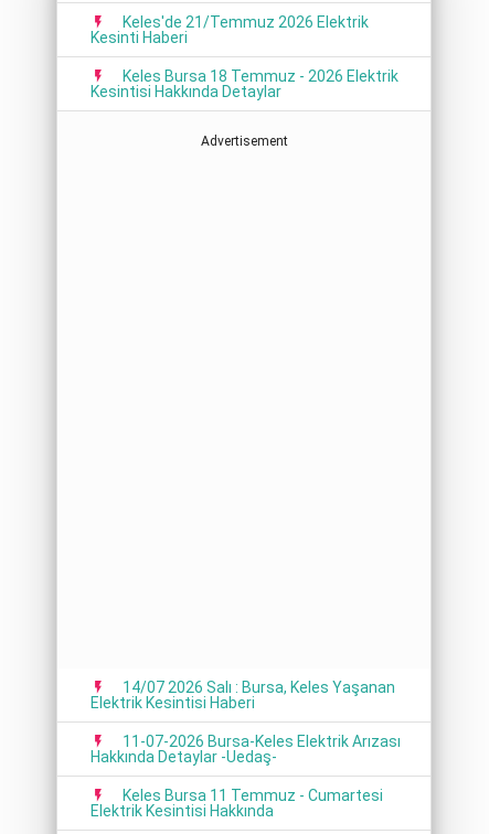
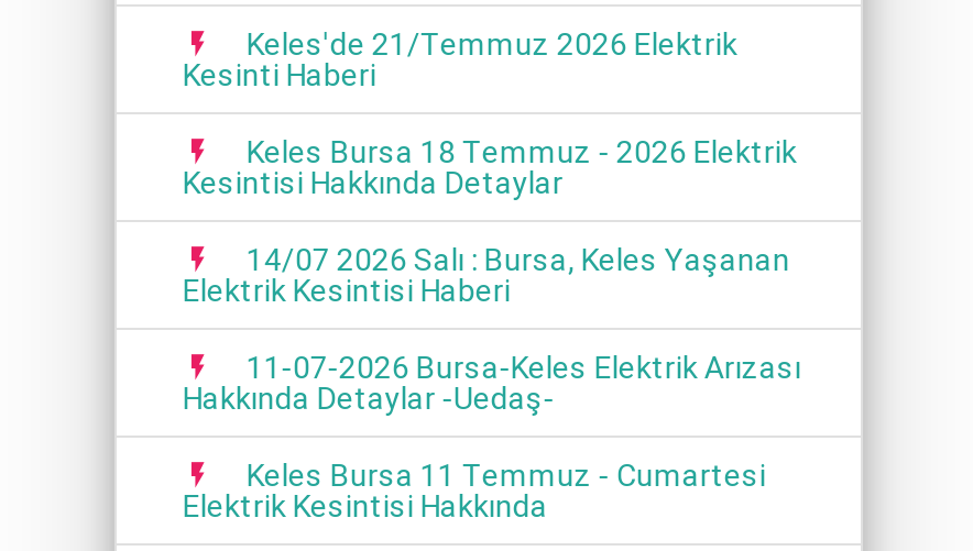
- Advertisement
